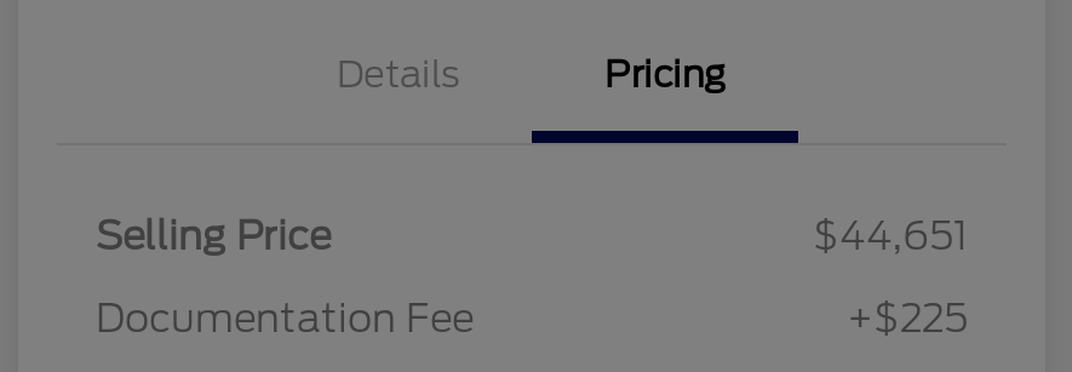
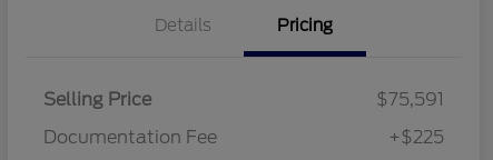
- $44,651
+ $75,591
